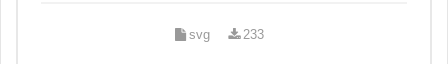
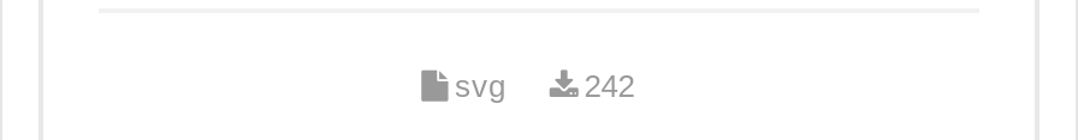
- 233
+ 242
